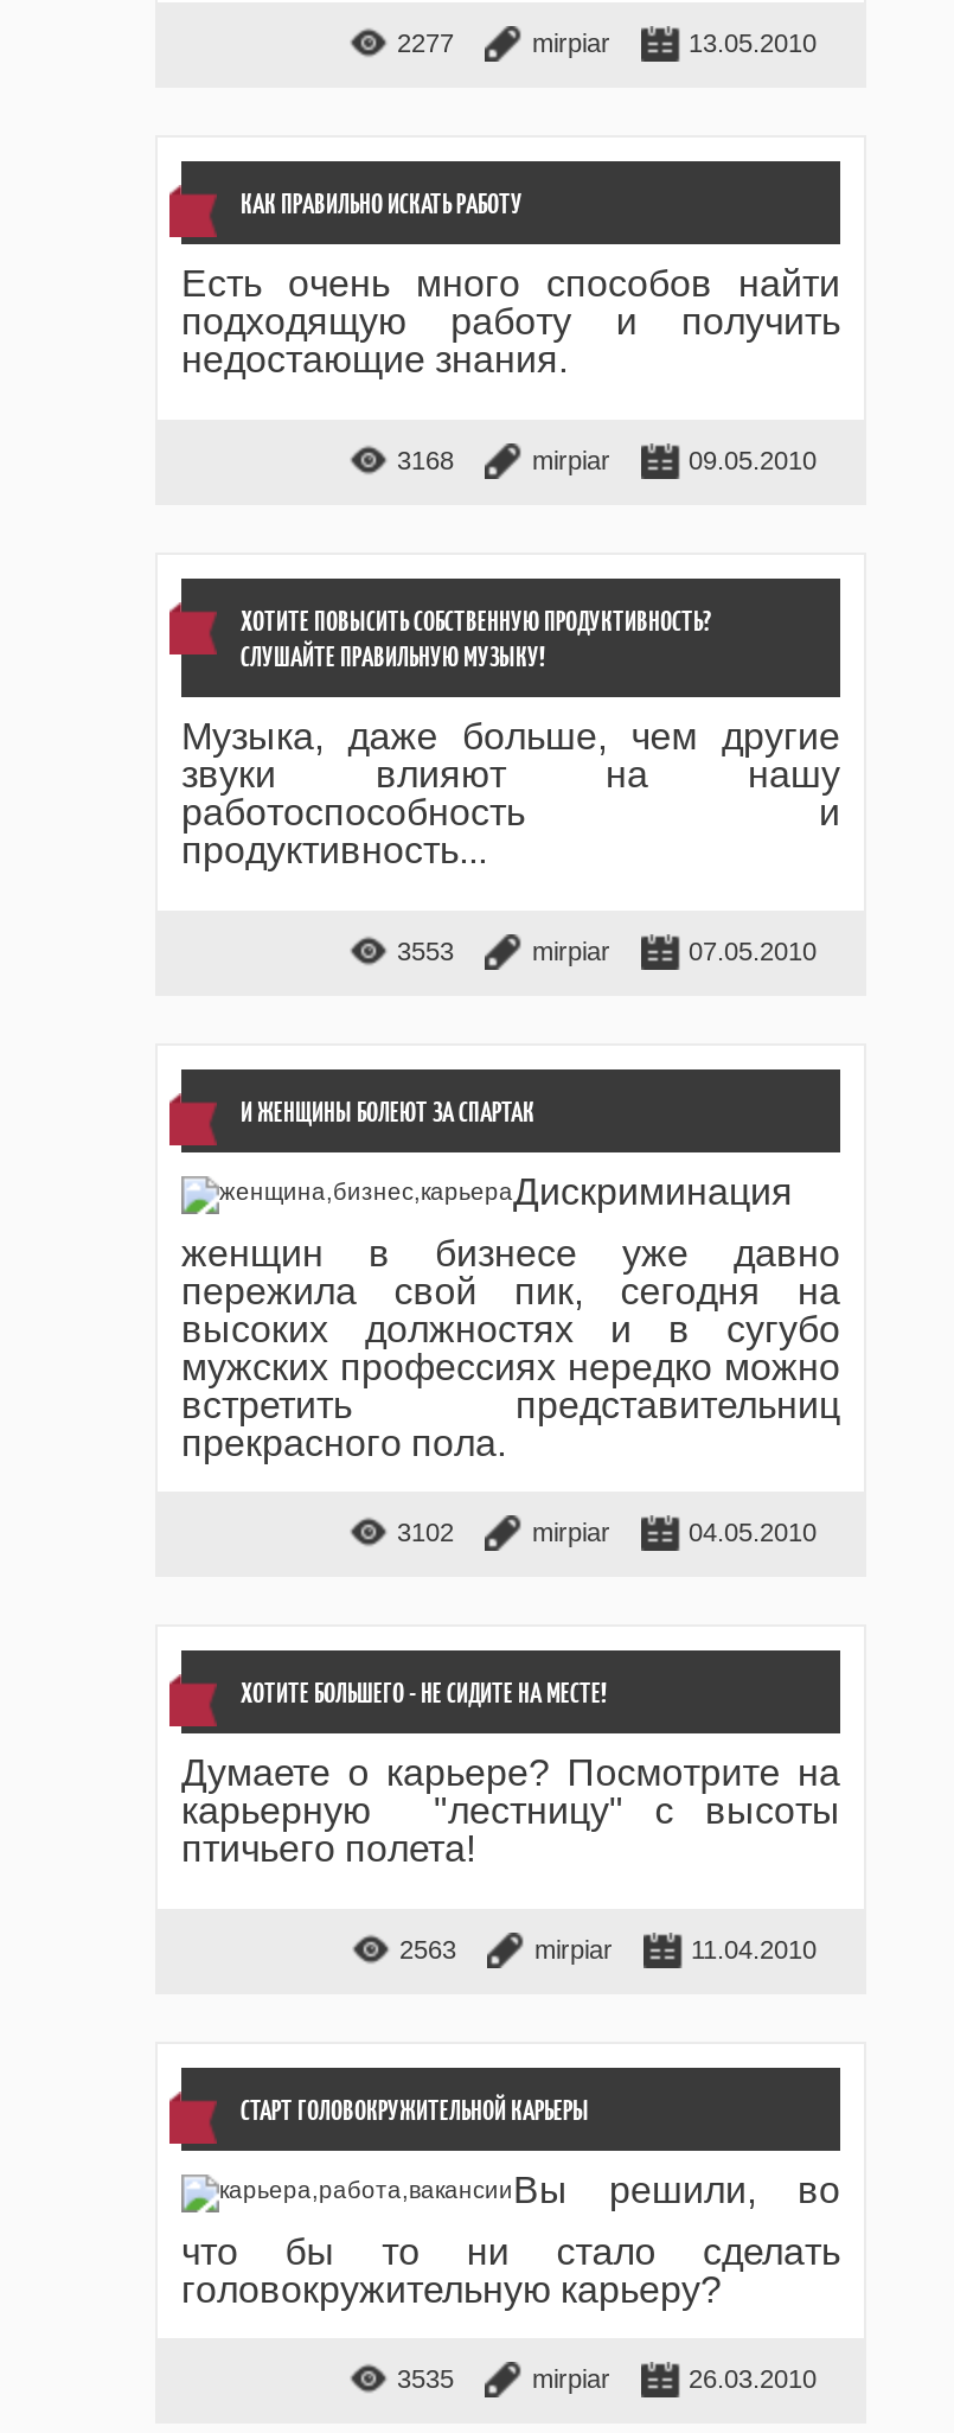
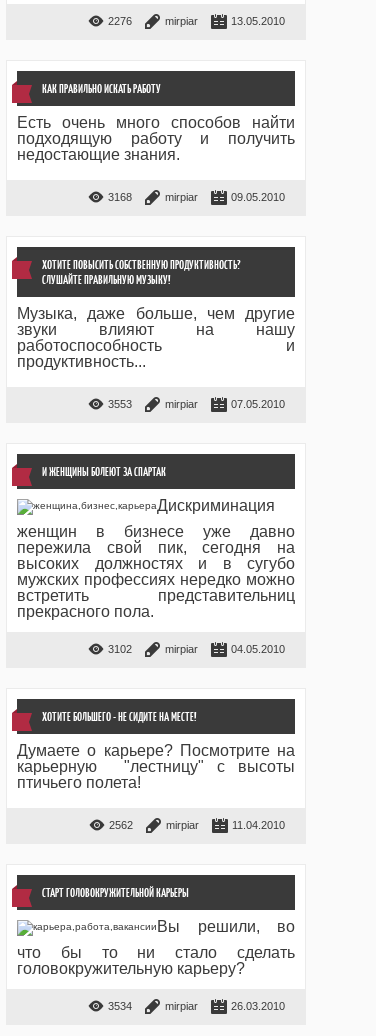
- 2277
+ 2276

- 2563
+ 2562

- 3535
+ 3534
